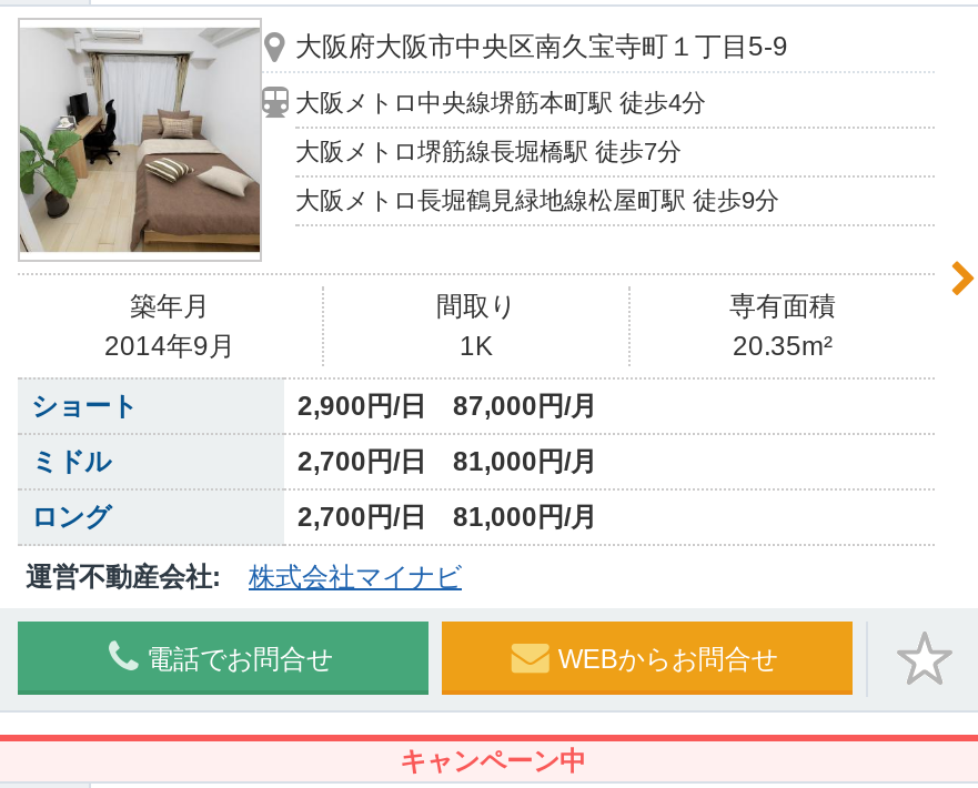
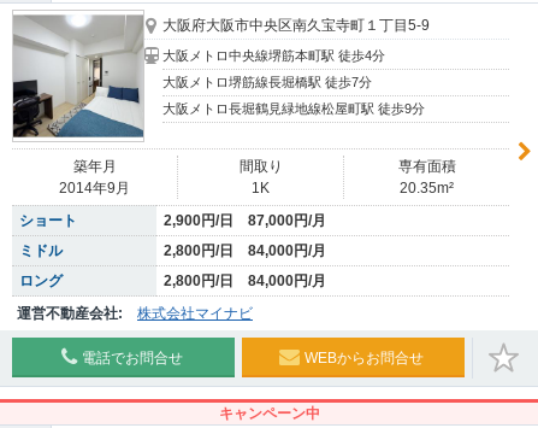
- [image]
+ [image]

- 2,700円/日 81,000円/月
+ 2,800円/日 84,000円/月

- 2,700円/日 81,000円/月
+ 2,800円/日 84,000円/月
